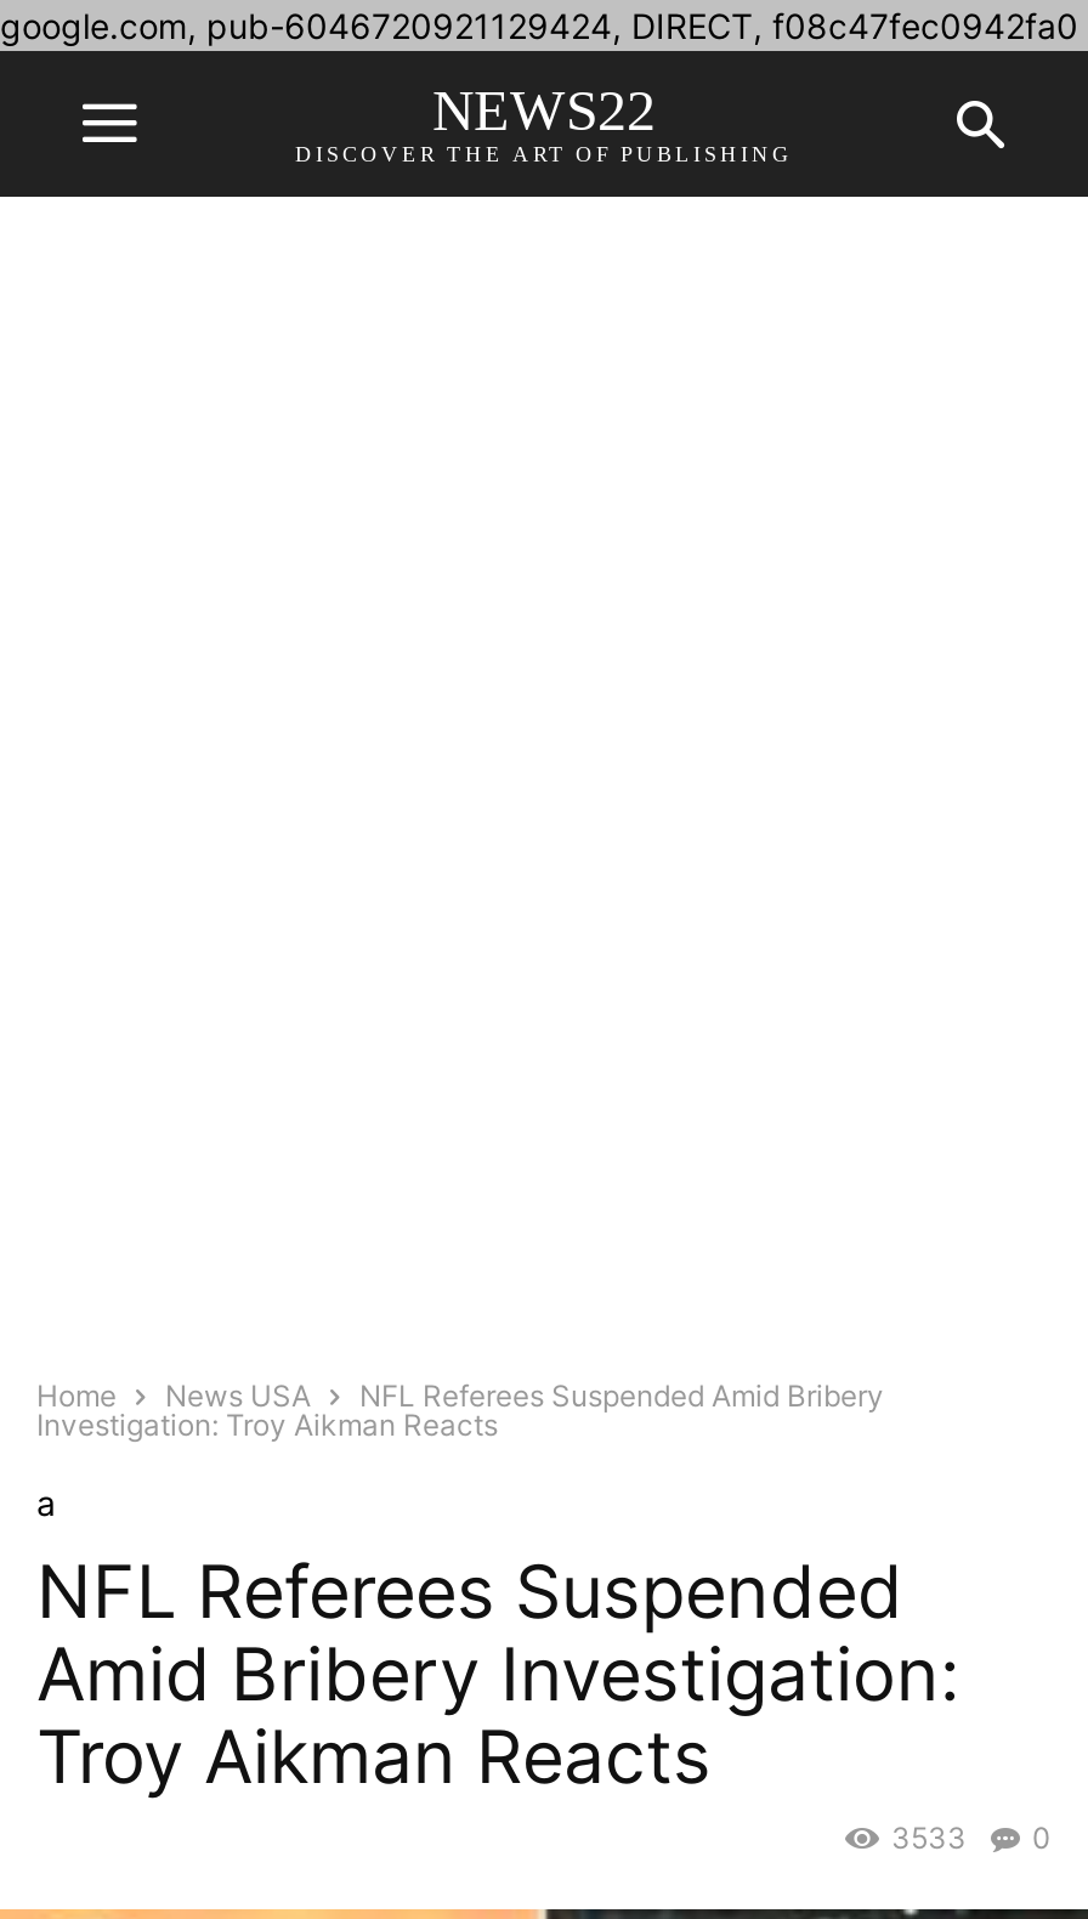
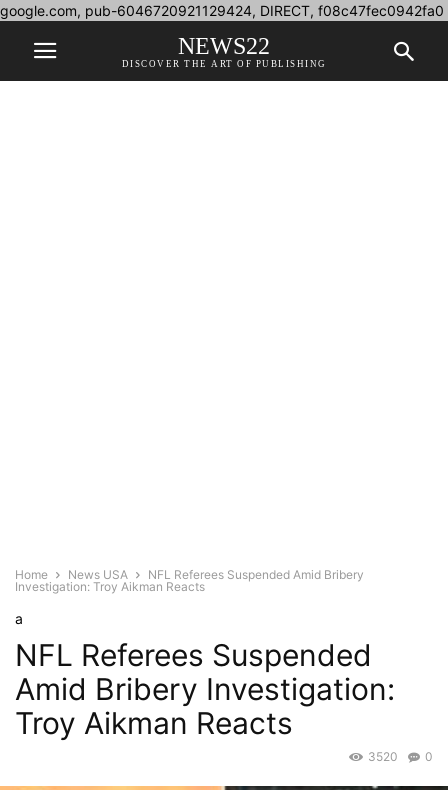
- 3533 0
+ 3520 0
